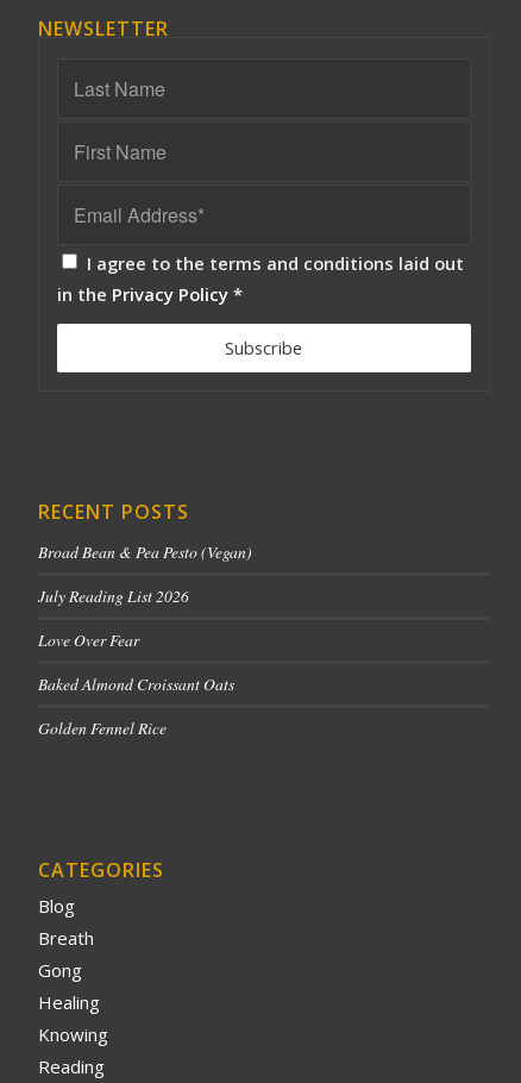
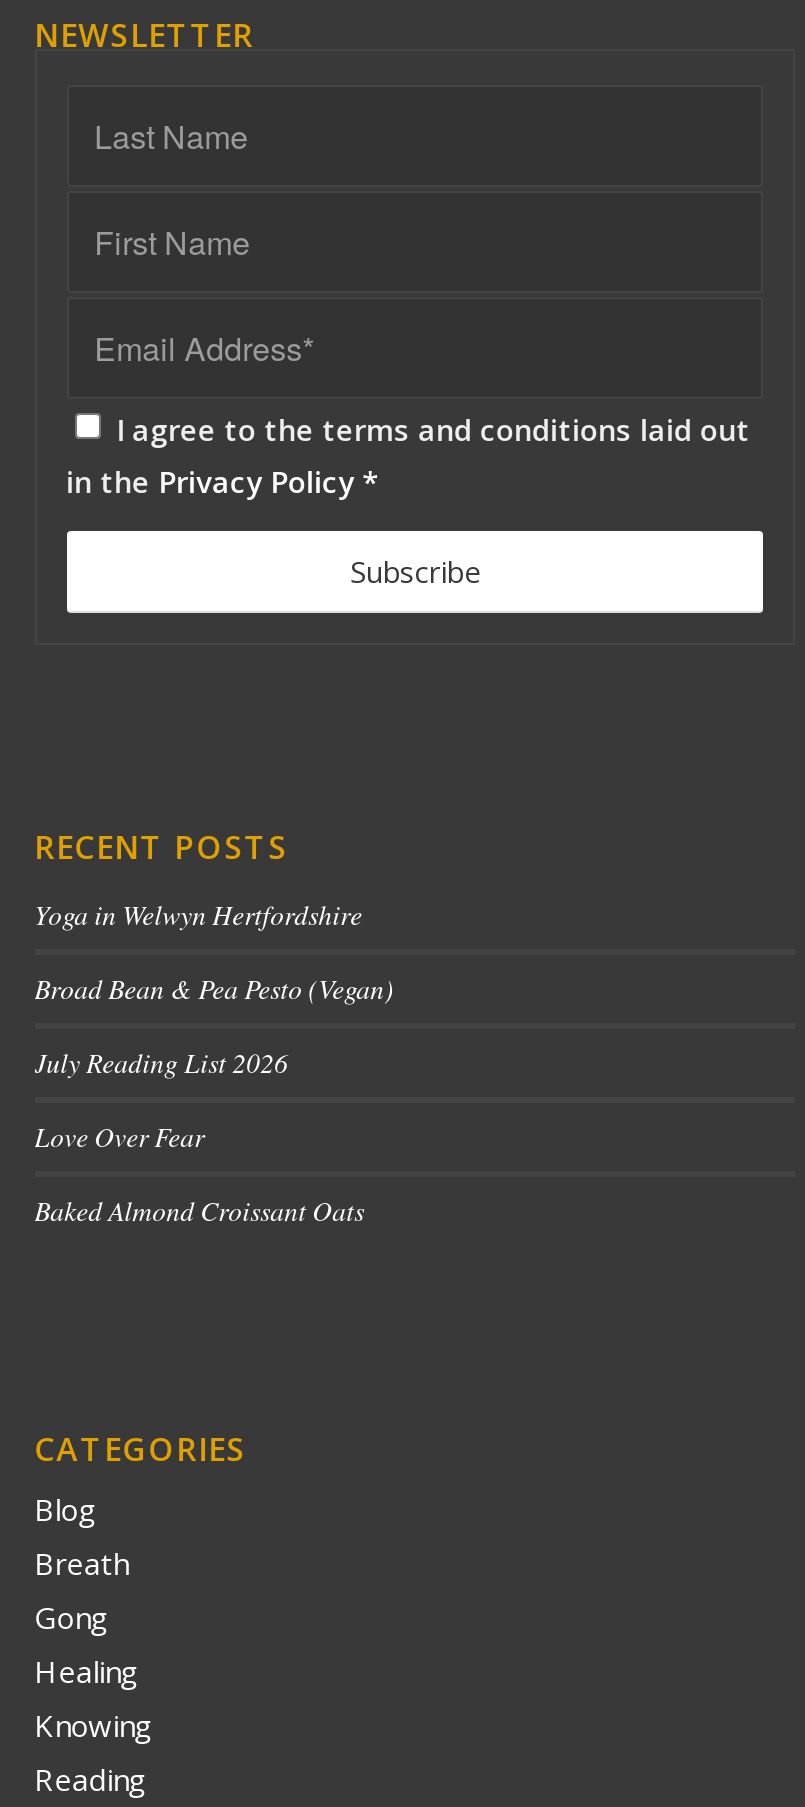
+ Yoga in Welwyn Hertfordshire

moved down: Broad Bean & Pea Pesto (Vegan) | July Reading List 2026 | Love Over Fear | Baked Almond Croissant Oats

- Golden Fennel Rice
